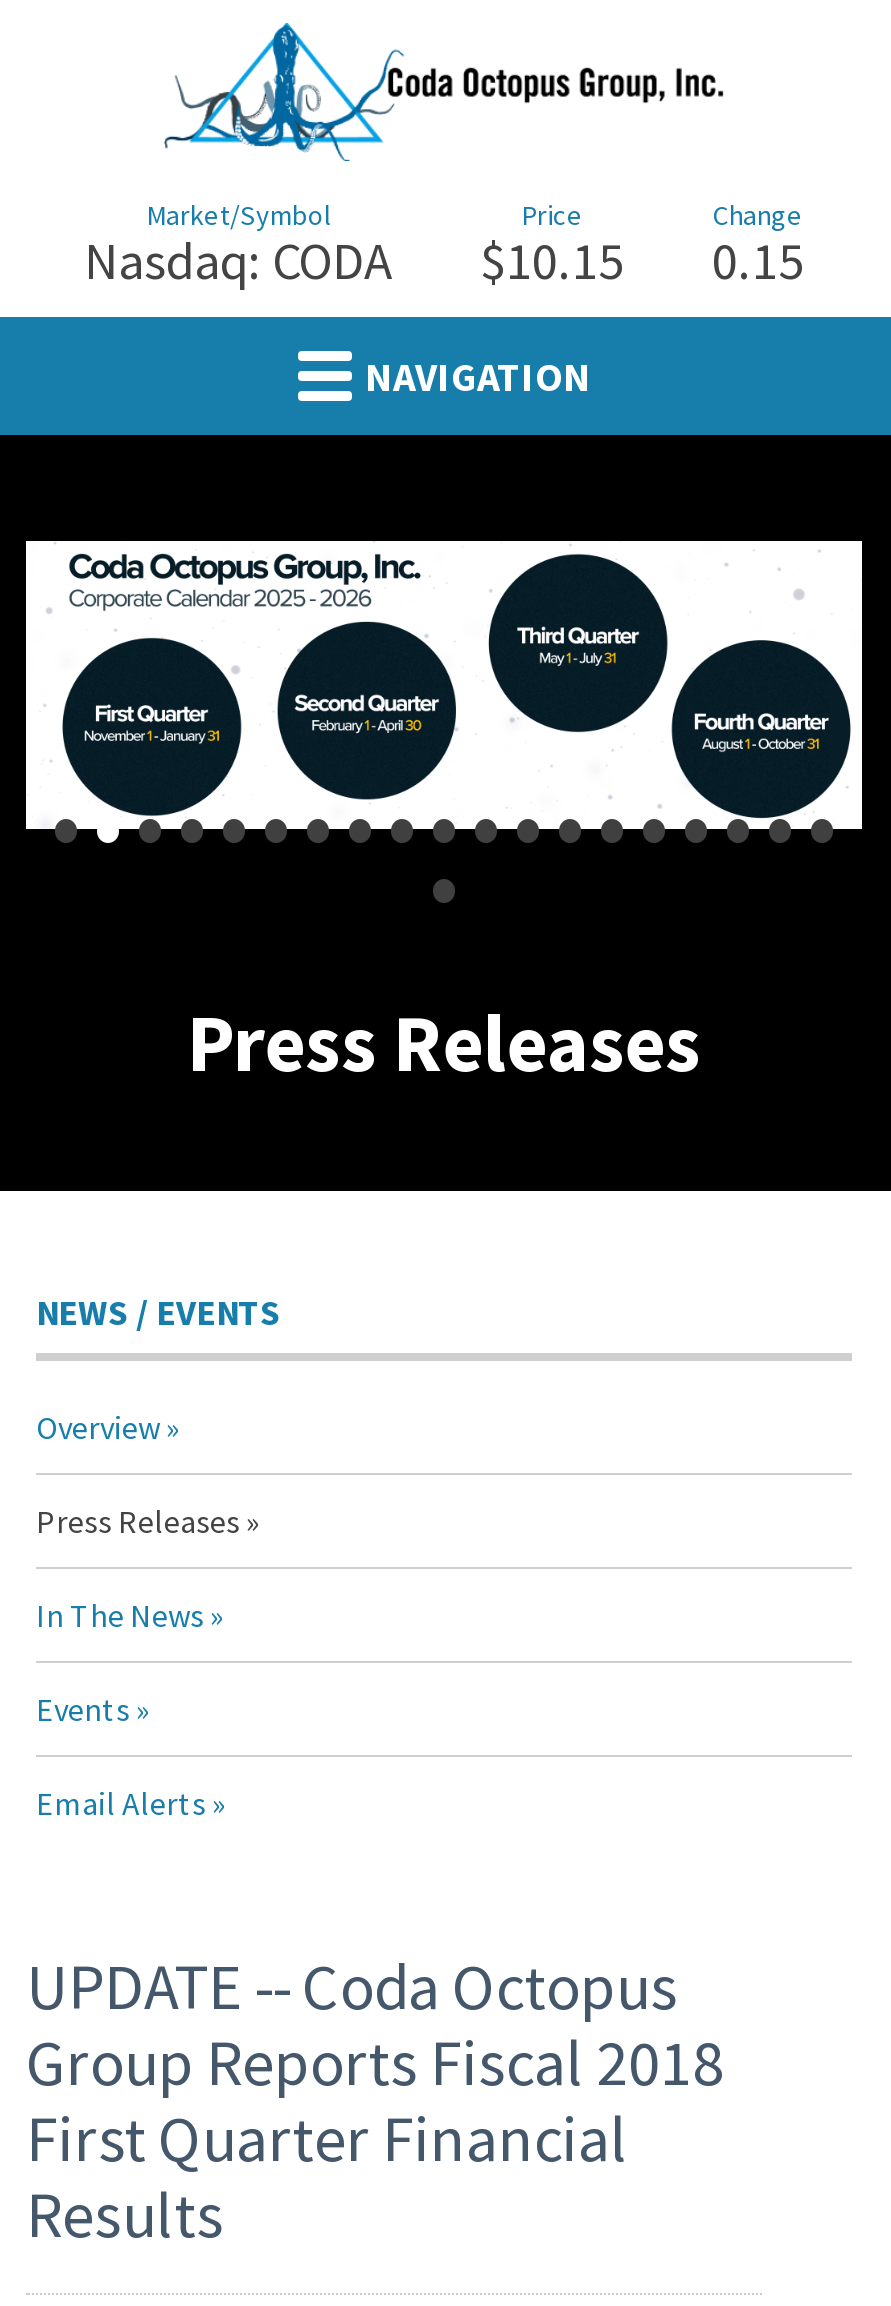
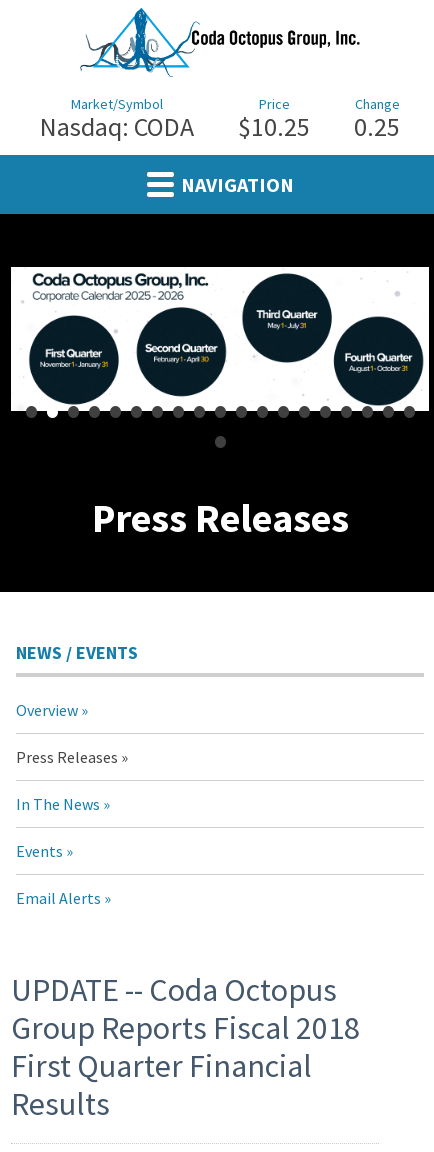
- $10.15
+ $10.25

- 0.15
+ 0.25
